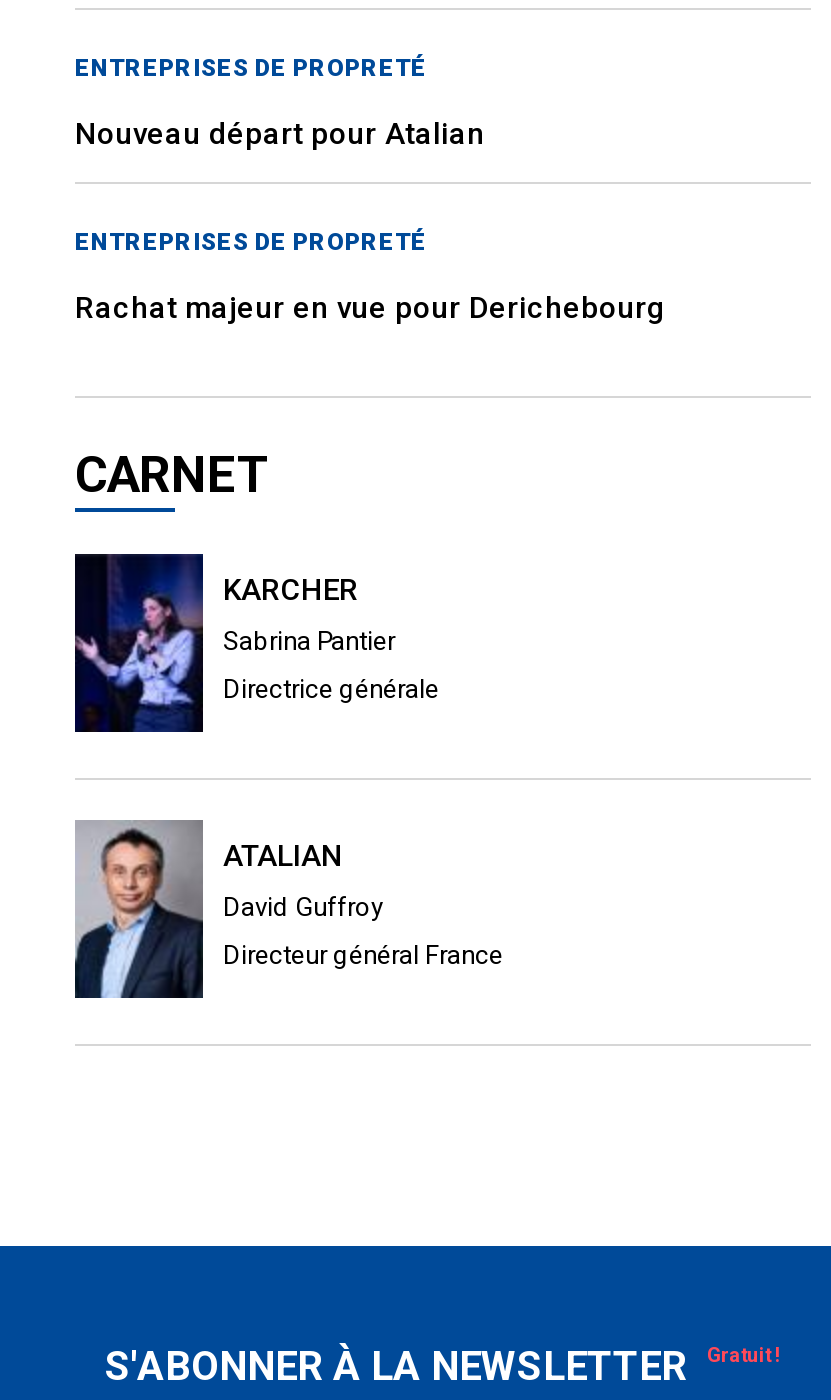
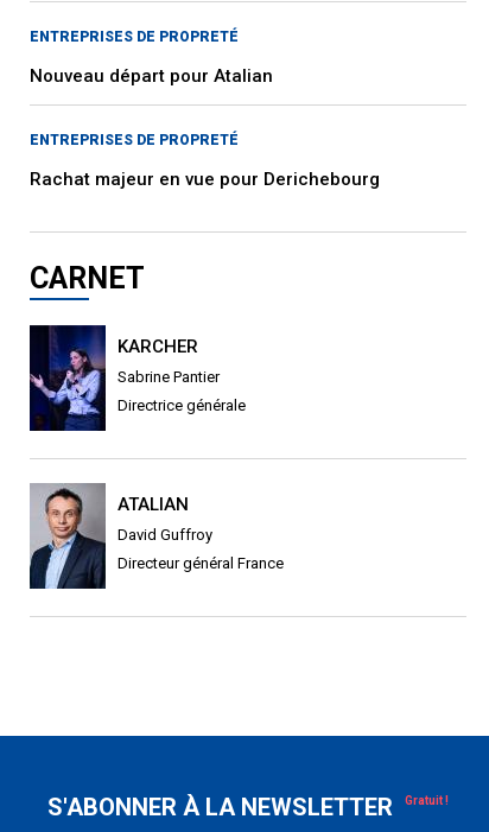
- Sabrina Pantier
+ Sabrine Pantier
